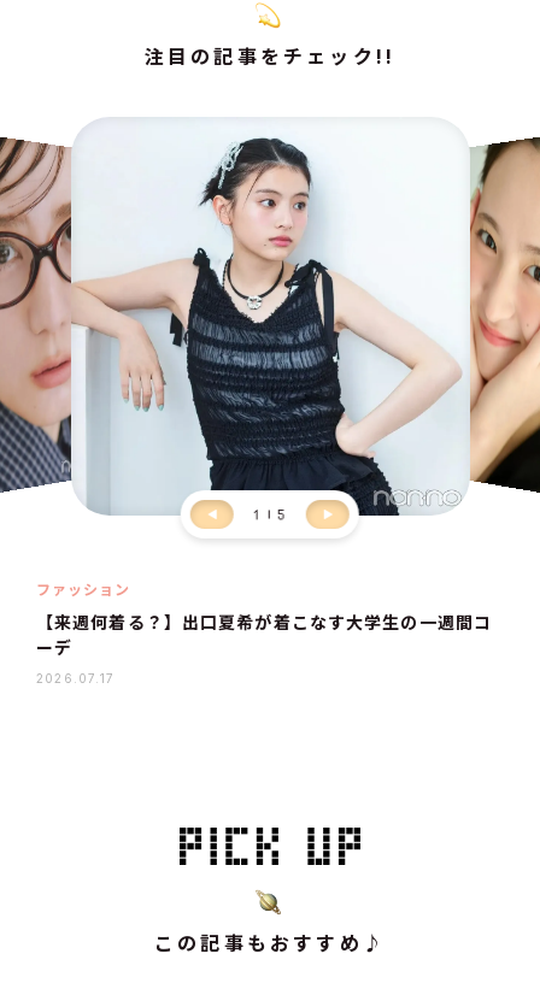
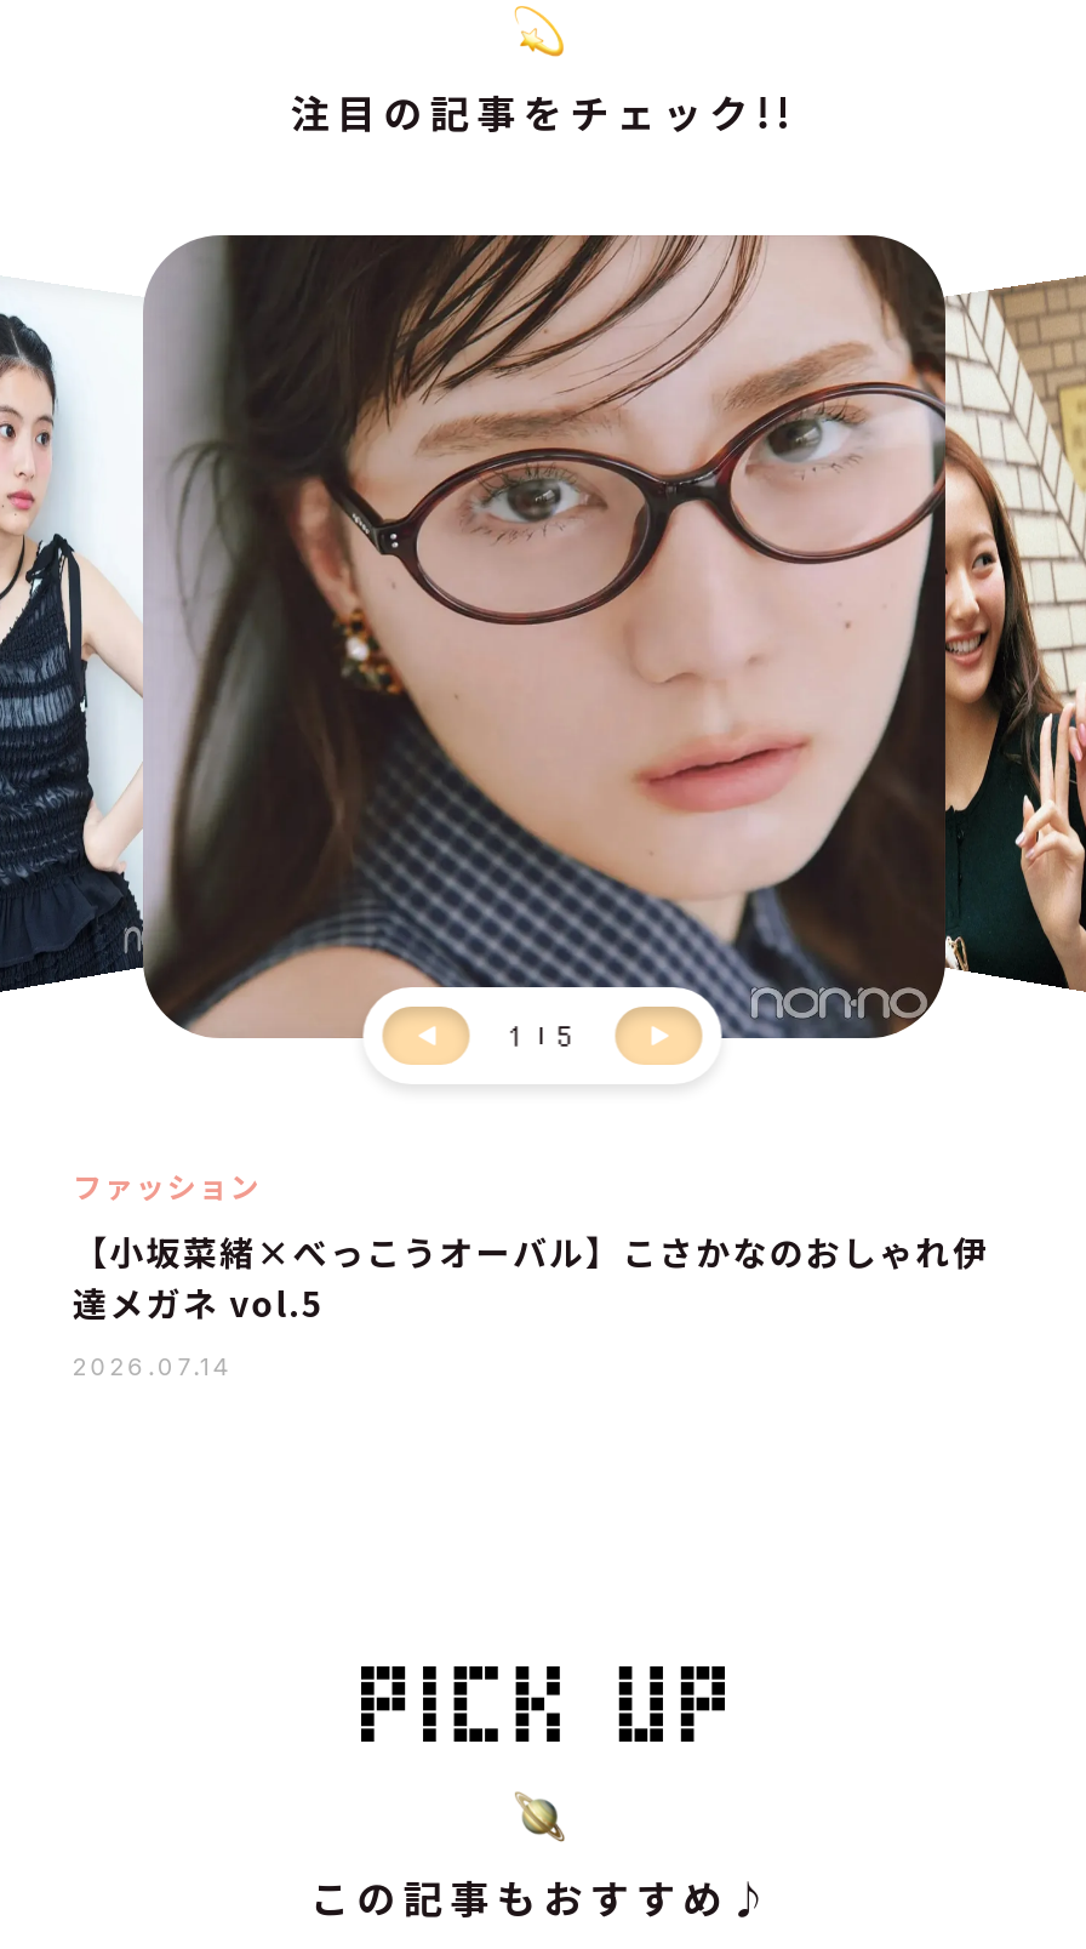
- [image]
+ [image]

- 【来週何着る？】出口夏希が着こなす大学生の一週間コ
- ーデ
+ 【小坂菜緒×べっこうオーバル】こさかなのおしゃれ伊
+ 達メガネ vol.5

- 2026.07.17
+ 2026.07.14
